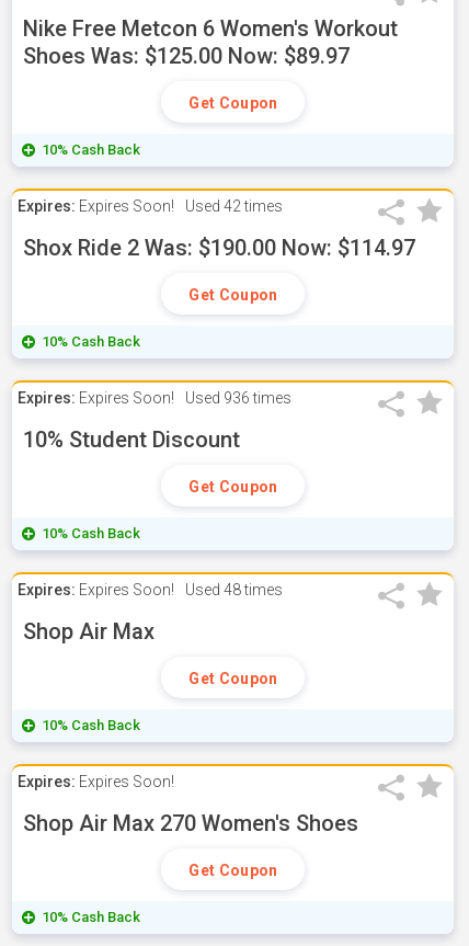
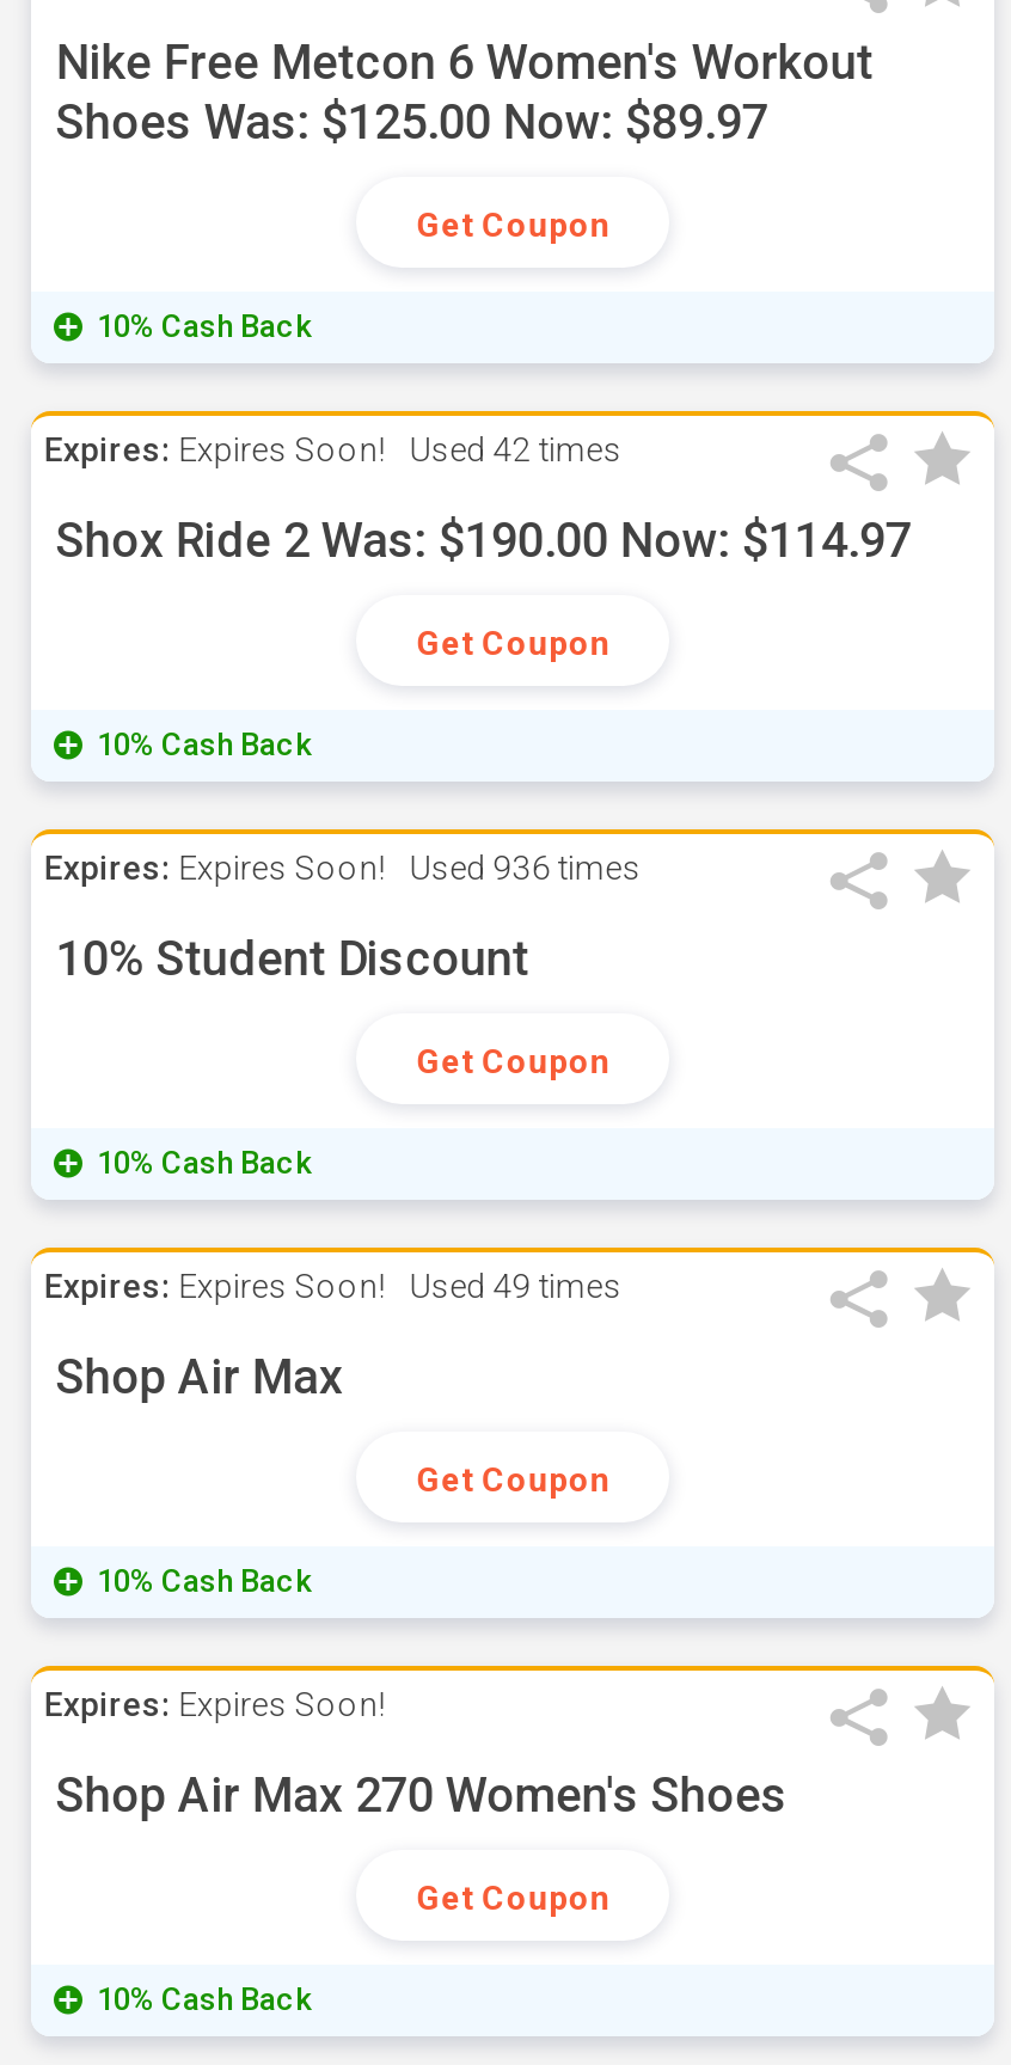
- Expires: Expires Soon! Used 48 times
+ Expires: Expires Soon! Used 49 times
